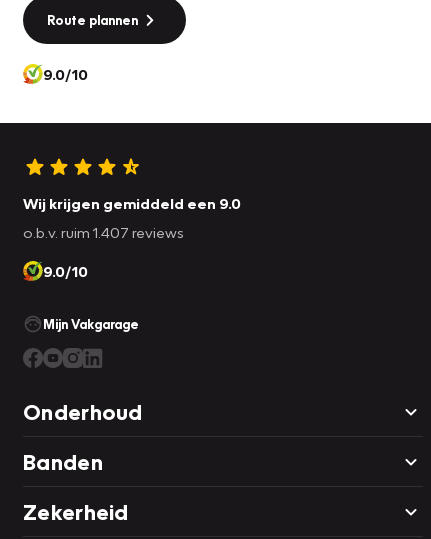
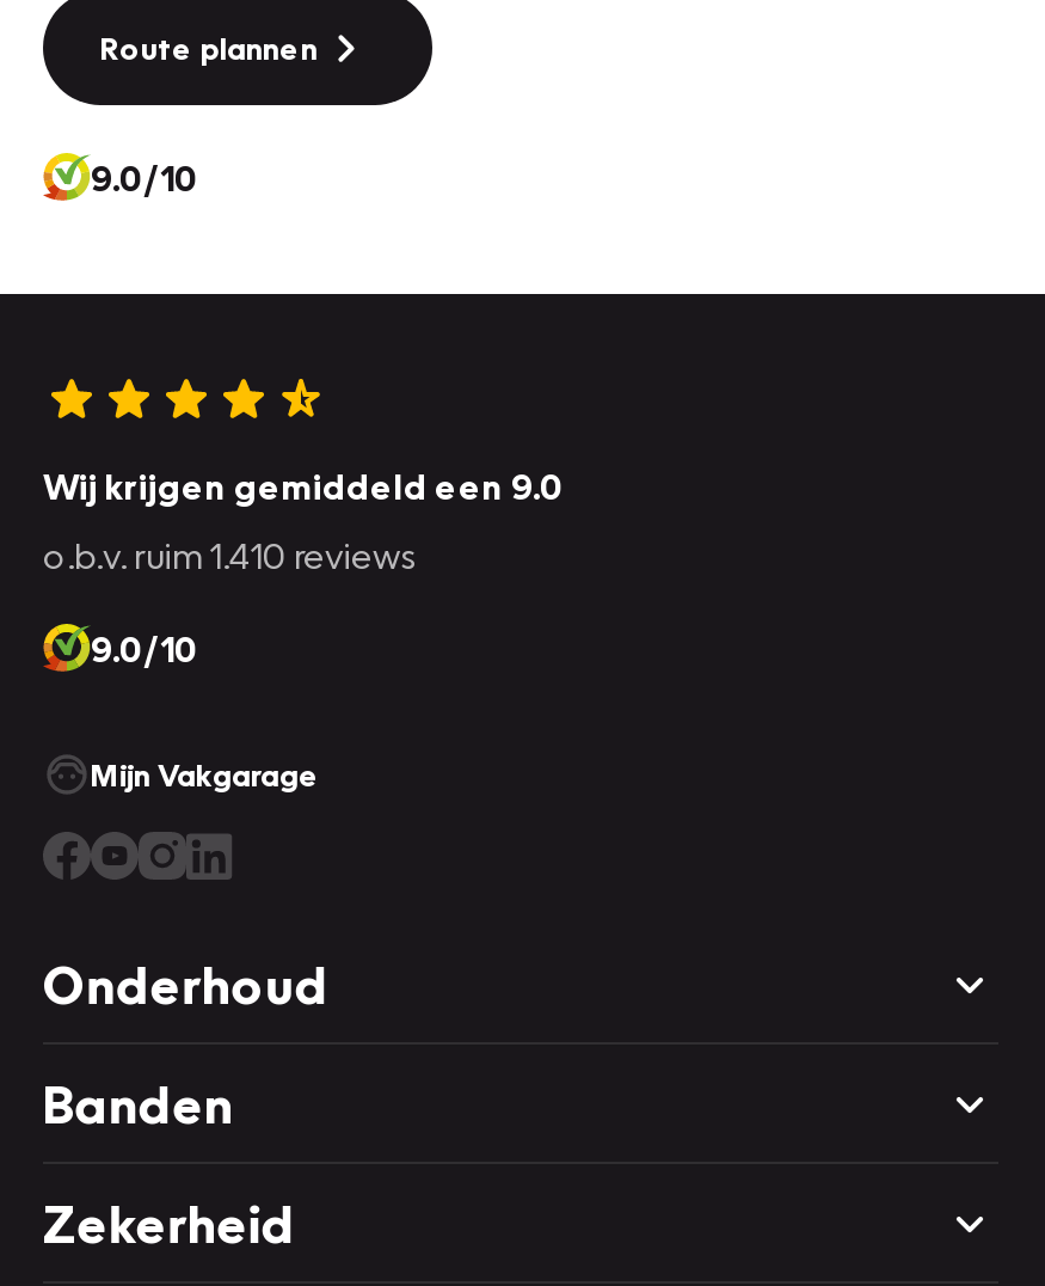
- o.b.v. ruim 1.407 reviews
+ o.b.v. ruim 1.410 reviews
